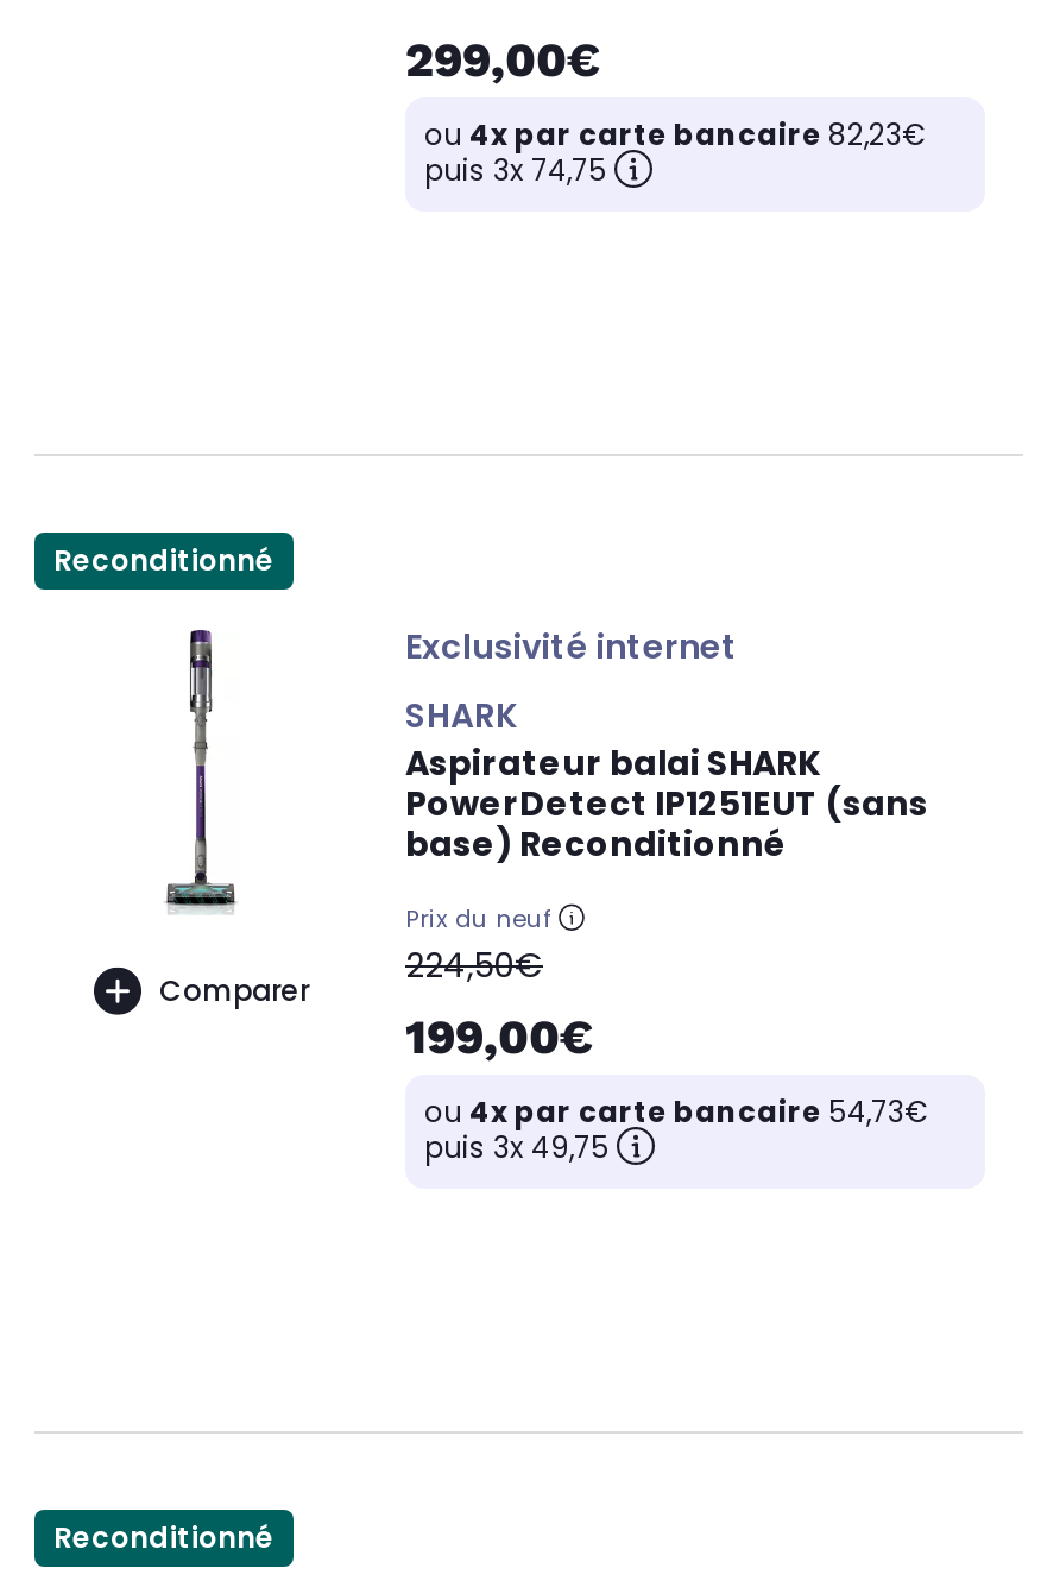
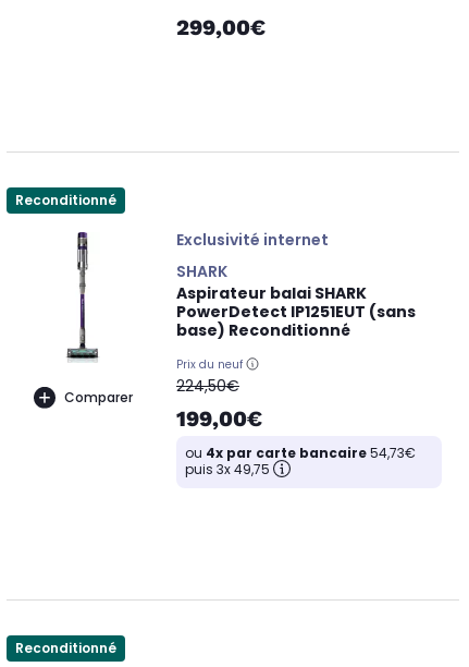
- ou 4x par carte bancaire 82,23€
- puis 3x 74,75
